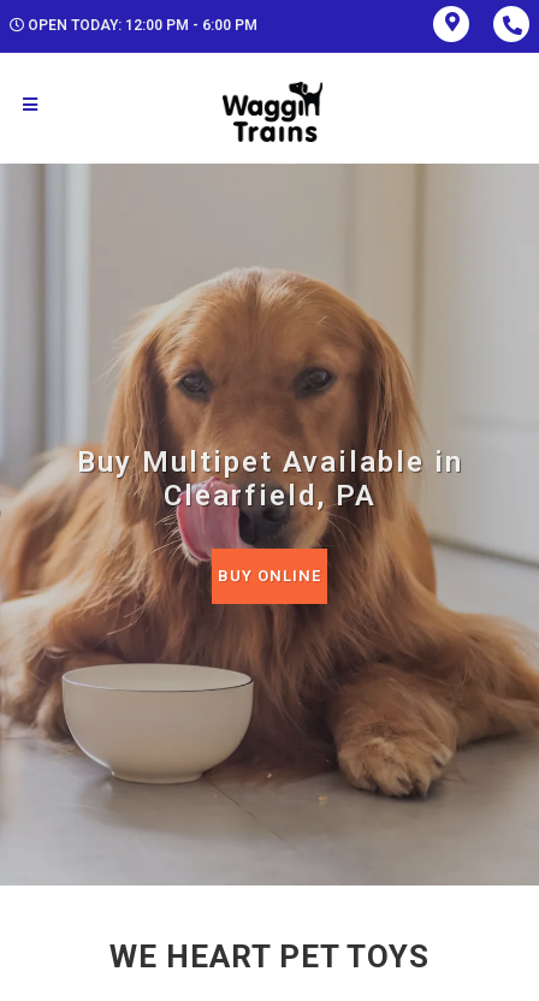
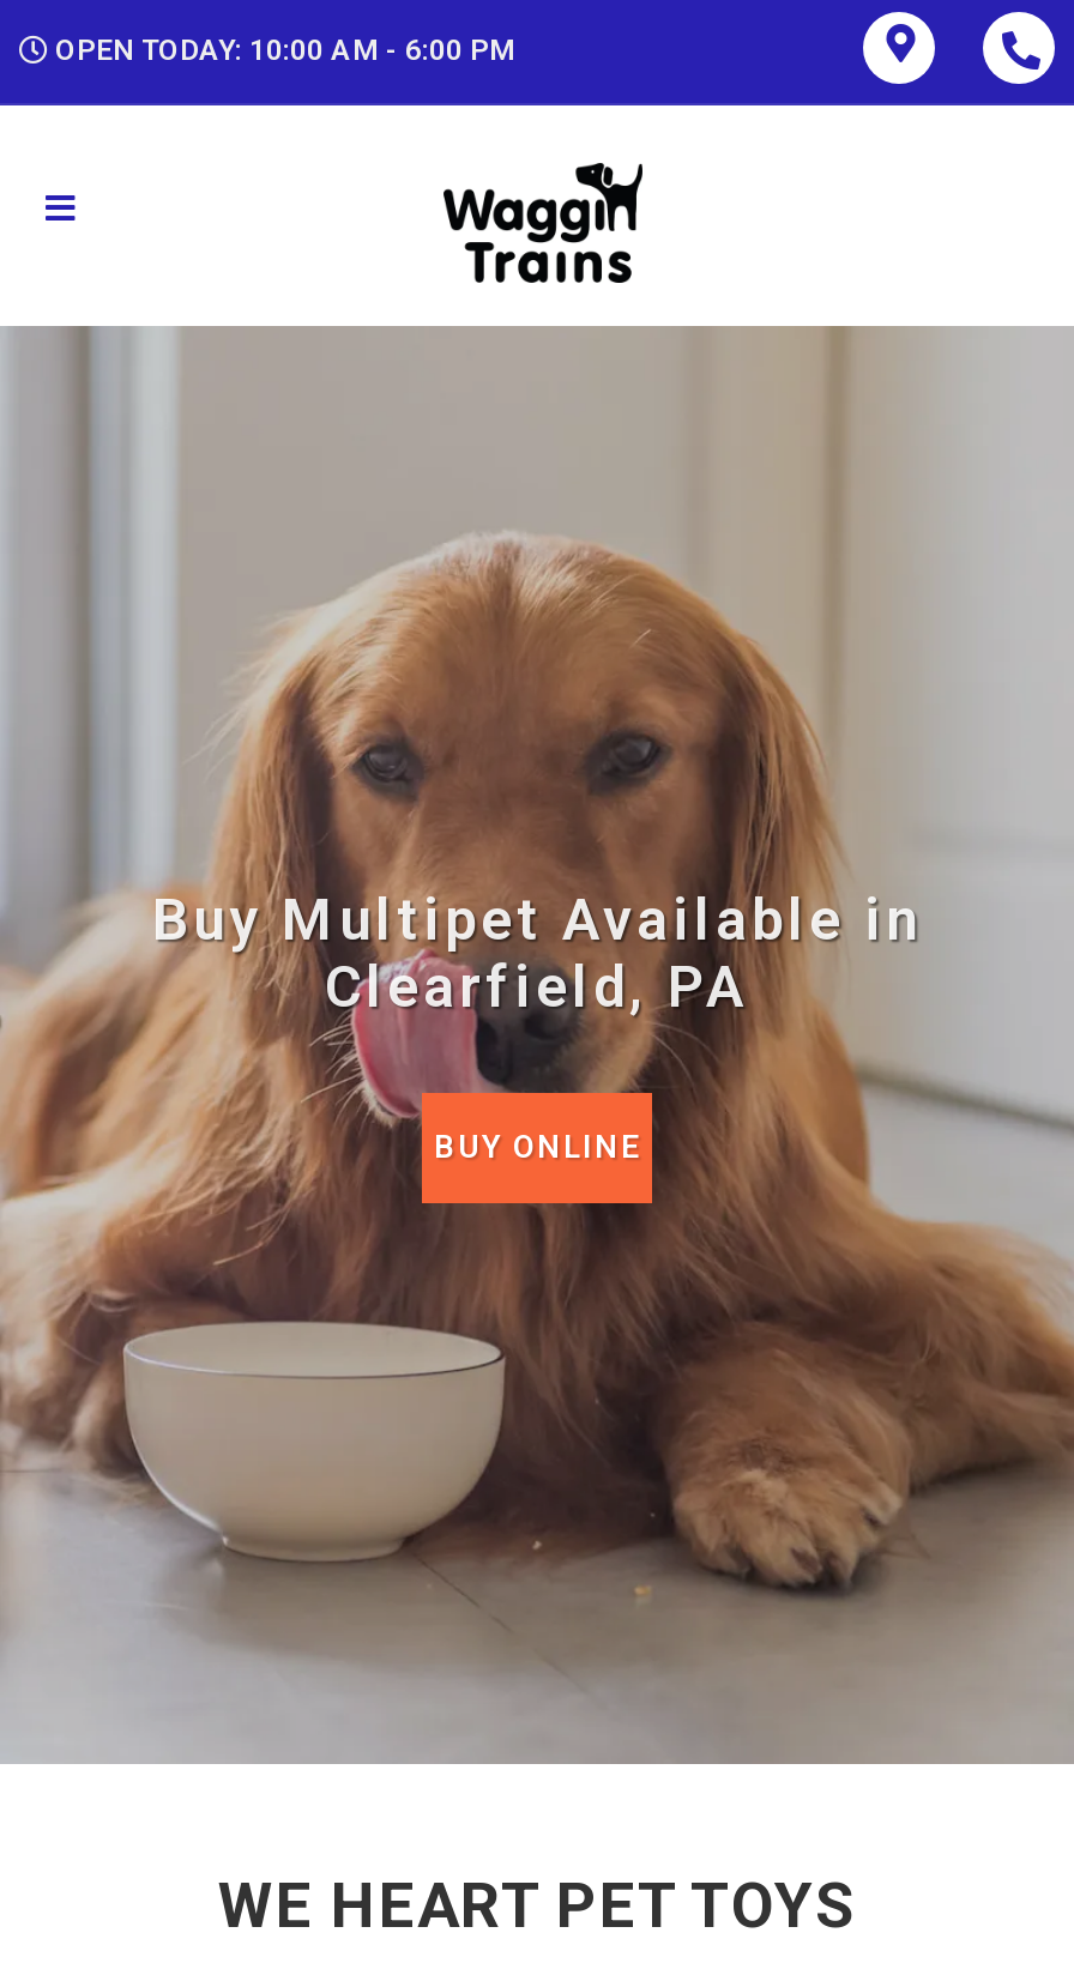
- OPEN TODAY: 12:00 PM - 6:00 PM
+ OPEN TODAY: 10:00 AM - 6:00 PM
